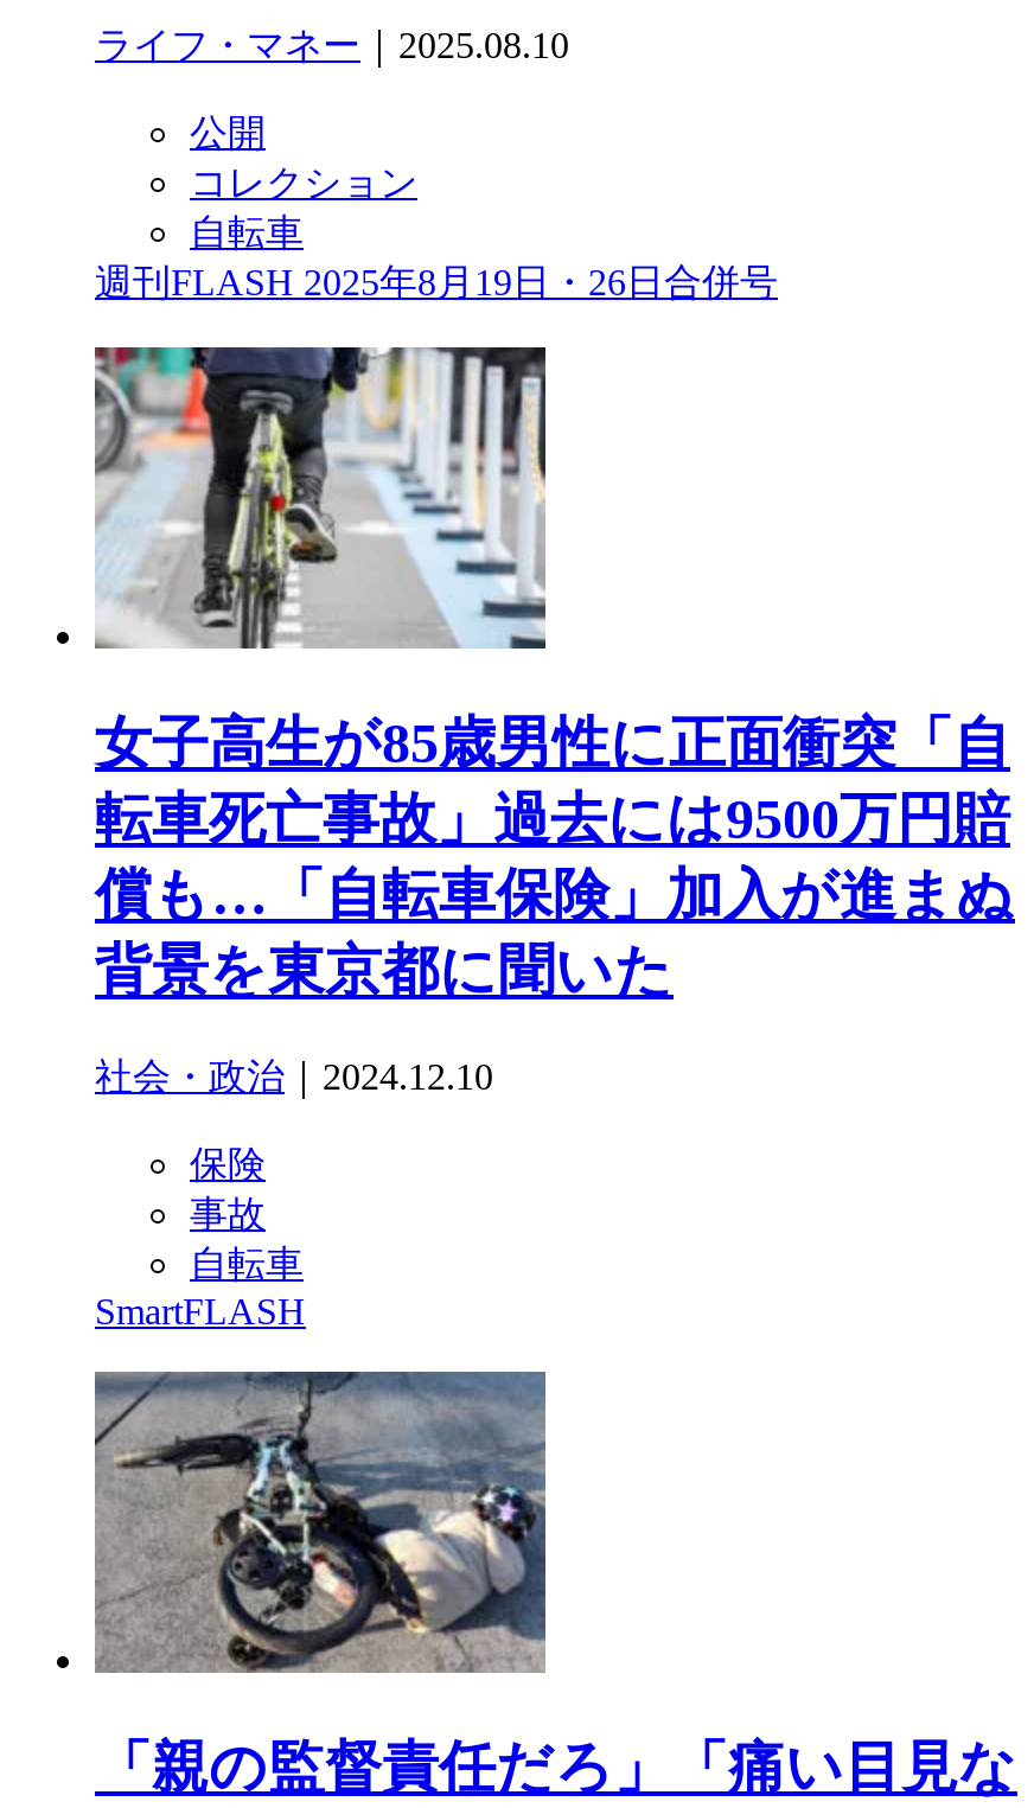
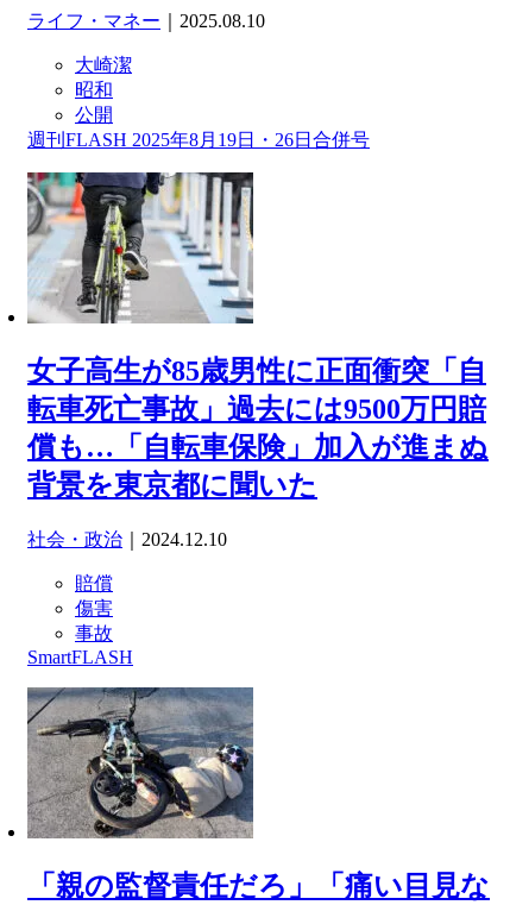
+ 大崎潔
+ 昭和

moved down: 公開

- コレクション
- 自転車

- 保険
+ 賠償
+ 傷害

moved down: 事故

- 自転車
